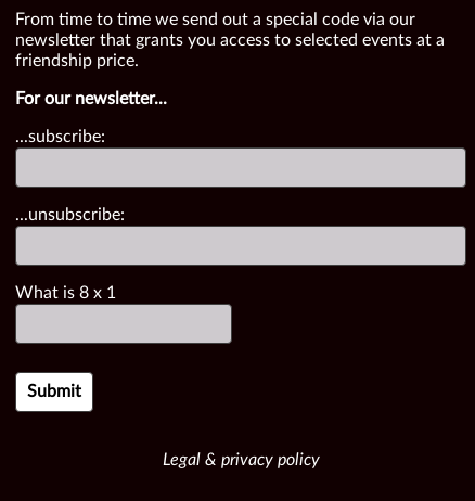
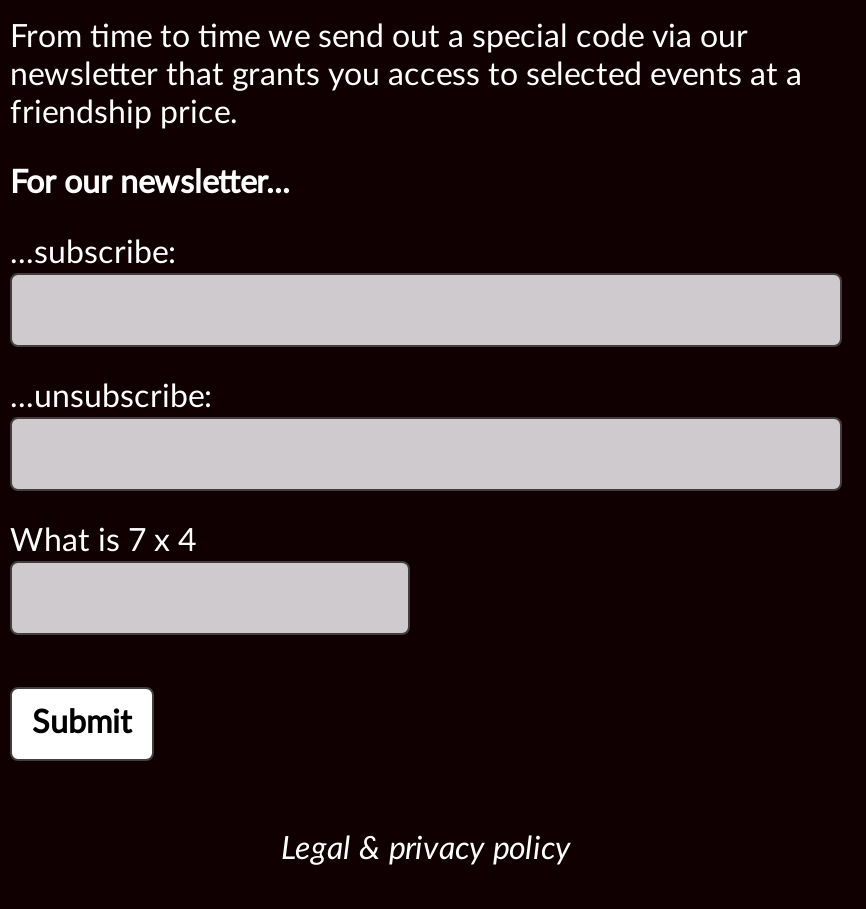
- What is 8 x 1
+ What is 7 x 4
